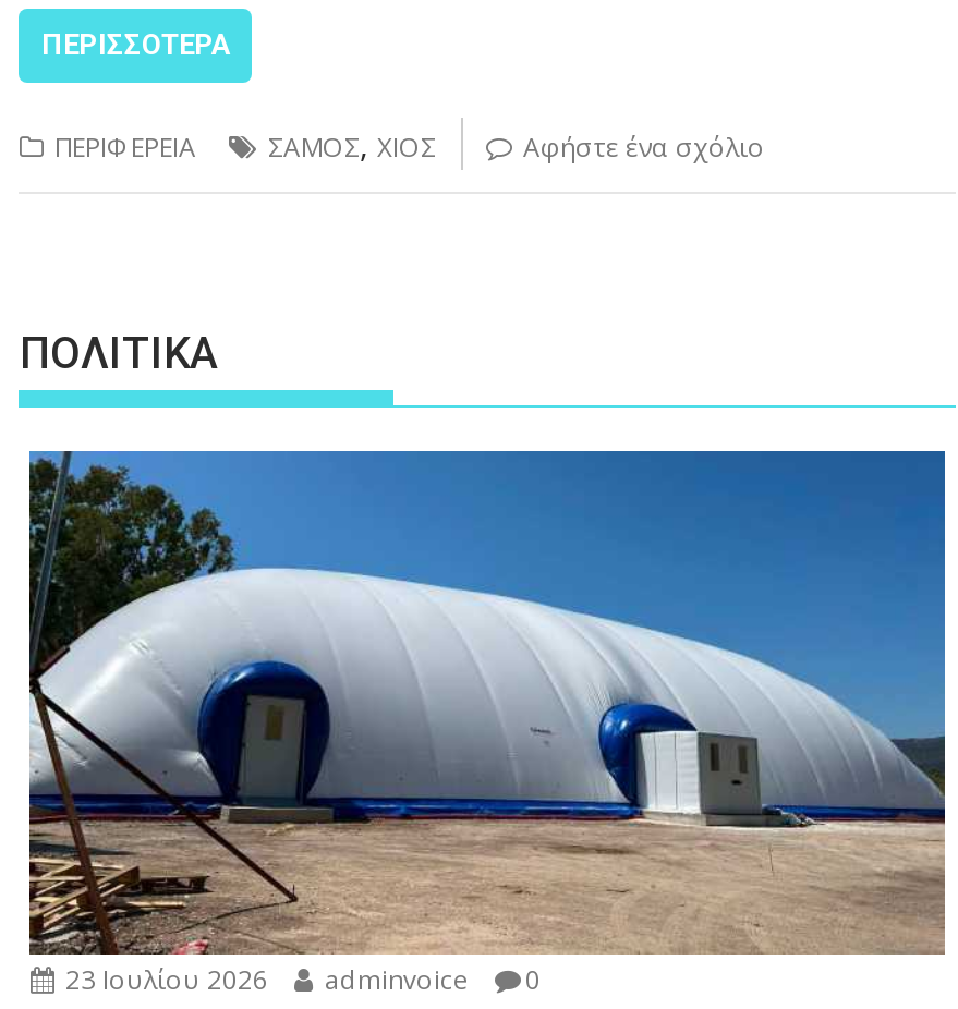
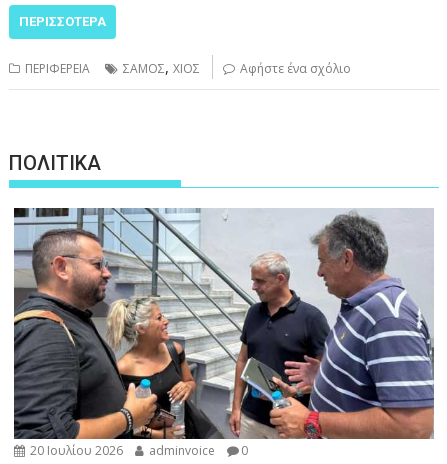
- [image]
- 23 Ιουλίου 2026 adminvoice 0
+ [image]
+ 20 Ιουλίου 2026 adminvoice 0
